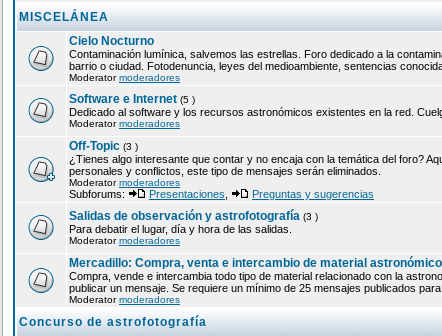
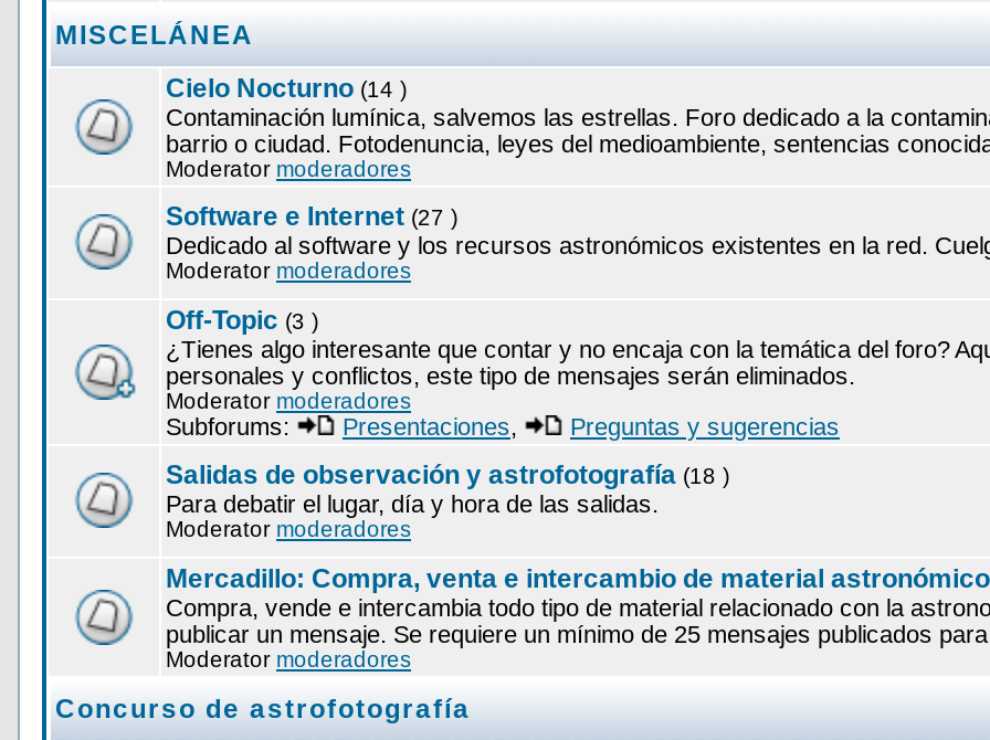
- Cielo Nocturno
+ Cielo Nocturno (14 )

- Software e Internet (5 )
+ Software e Internet (27 )

- Salidas de observación y astrofotografía (3 )
+ Salidas de observación y astrofotografía (18 )
